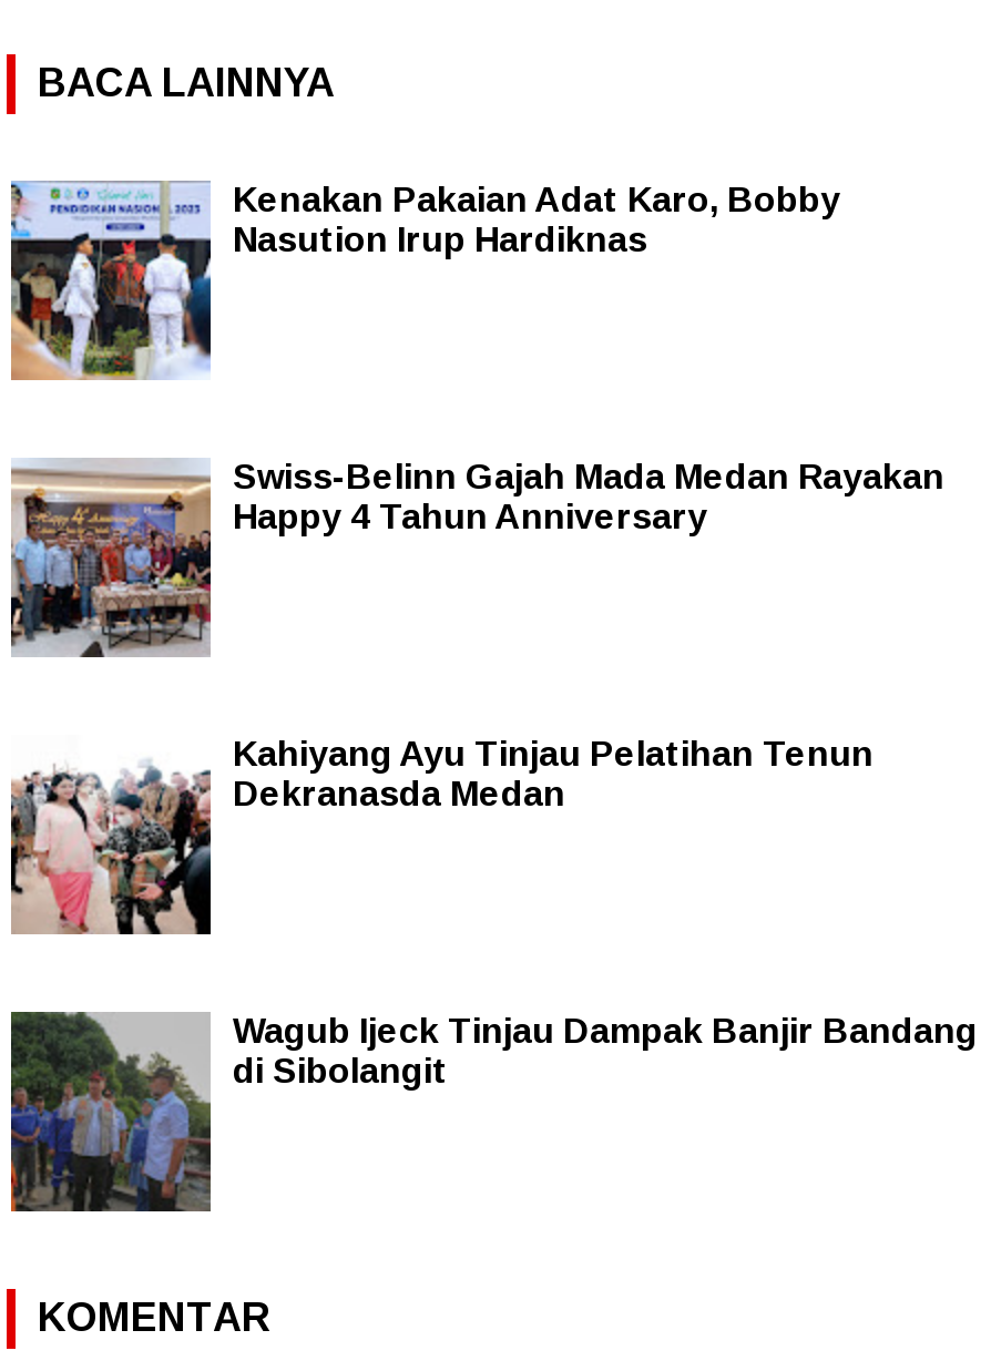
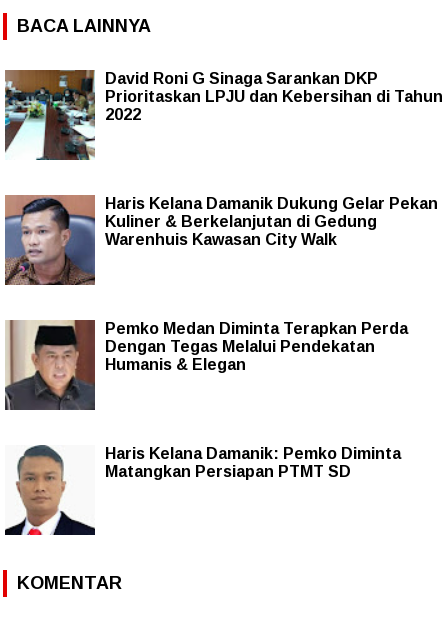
- [image]
- Kenakan Pakaian Adat Karo, Bobby
- Nasution Irup Hardiknas
+ [image]
+ David Roni G Sinaga Sarankan DKP
+ Prioritaskan LPJU dan Kebersihan di Tahun
+ 2022

- [image]
- Swiss-Belinn Gajah Mada Medan Rayakan
- Happy 4 Tahun Anniversary
+ [image]
+ Haris Kelana Damanik Dukung Gelar Pekan
+ Kuliner & Berkelanjutan di Gedung
+ Warenhuis Kawasan City Walk

- [image]
- Kahiyang Ayu Tinjau Pelatihan Tenun
- Dekranasda Medan
+ [image]
+ Pemko Medan Diminta Terapkan Perda
+ Dengan Tegas Melalui Pendekatan
+ Humanis & Elegan

- [image]
- Wagub Ijeck Tinjau Dampak Banjir Bandang
- di Sibolangit
+ [image]
+ Haris Kelana Damanik: Pemko Diminta
+ Matangkan Persiapan PTMT SD
